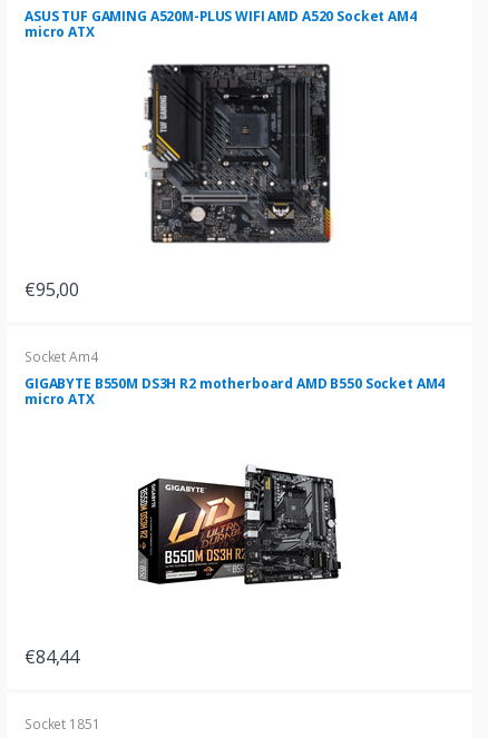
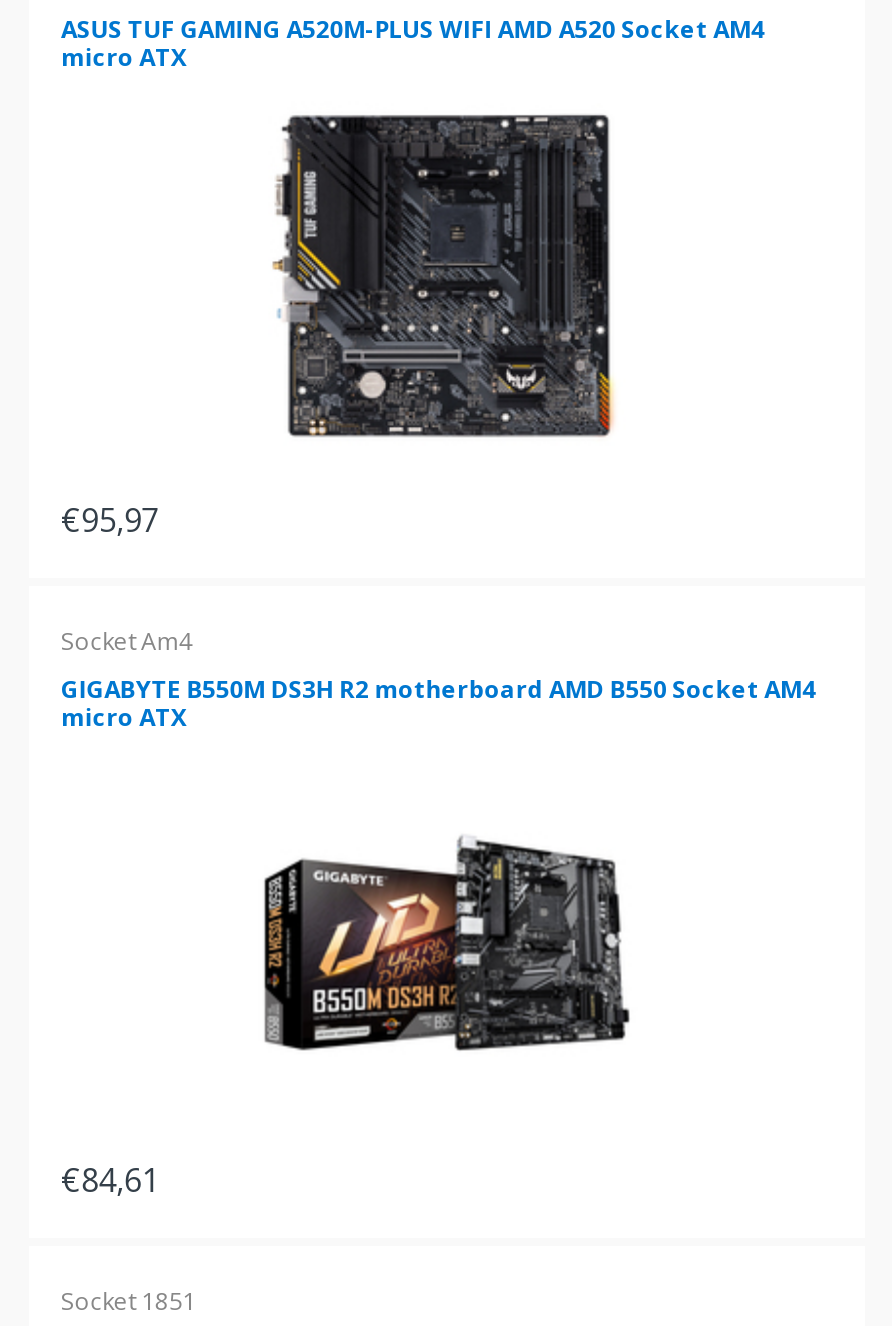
- €95,00
+ €95,97

- €84,44
+ €84,61
